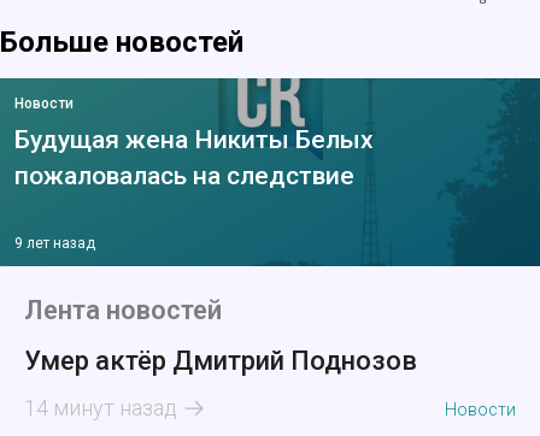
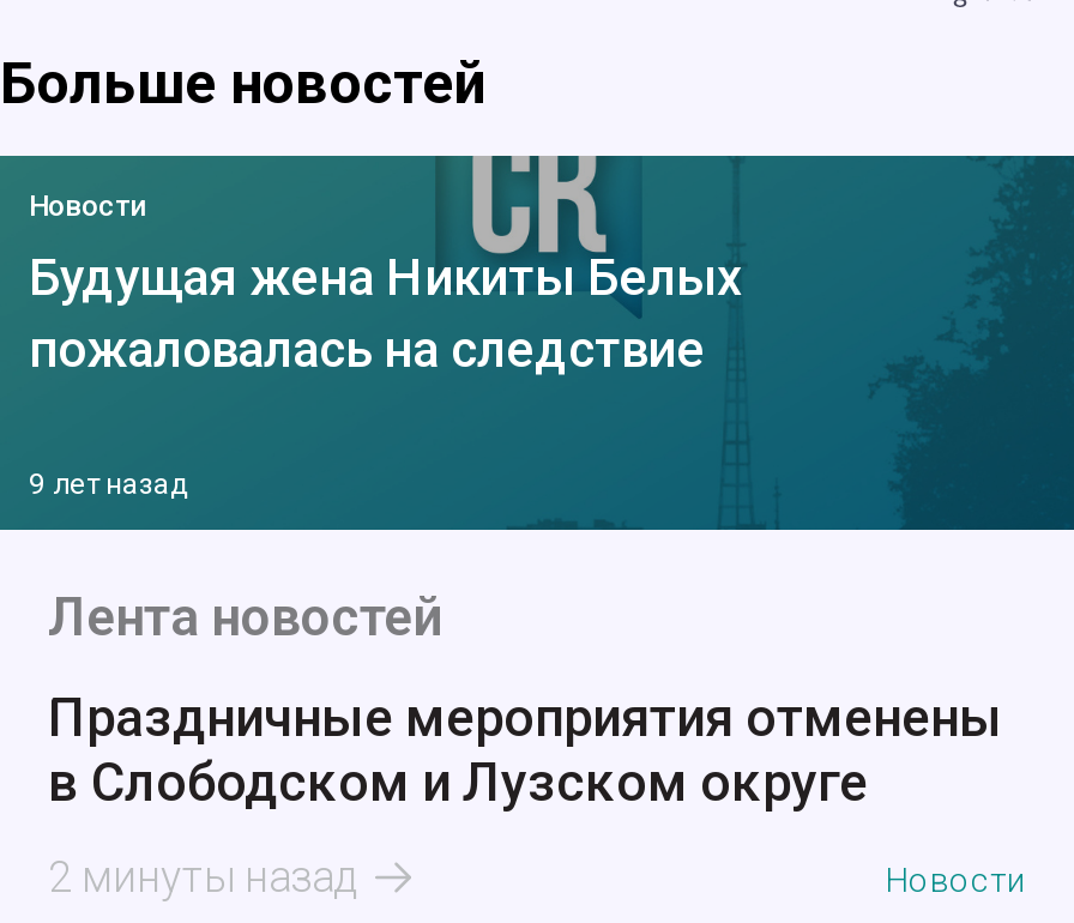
- Умер актёр Дмитрий Поднозов
+ Праздничные мероприятия отменены
+ в Слободском и Лузском округе

- 14 минут назад
+ 2 минуты назад
